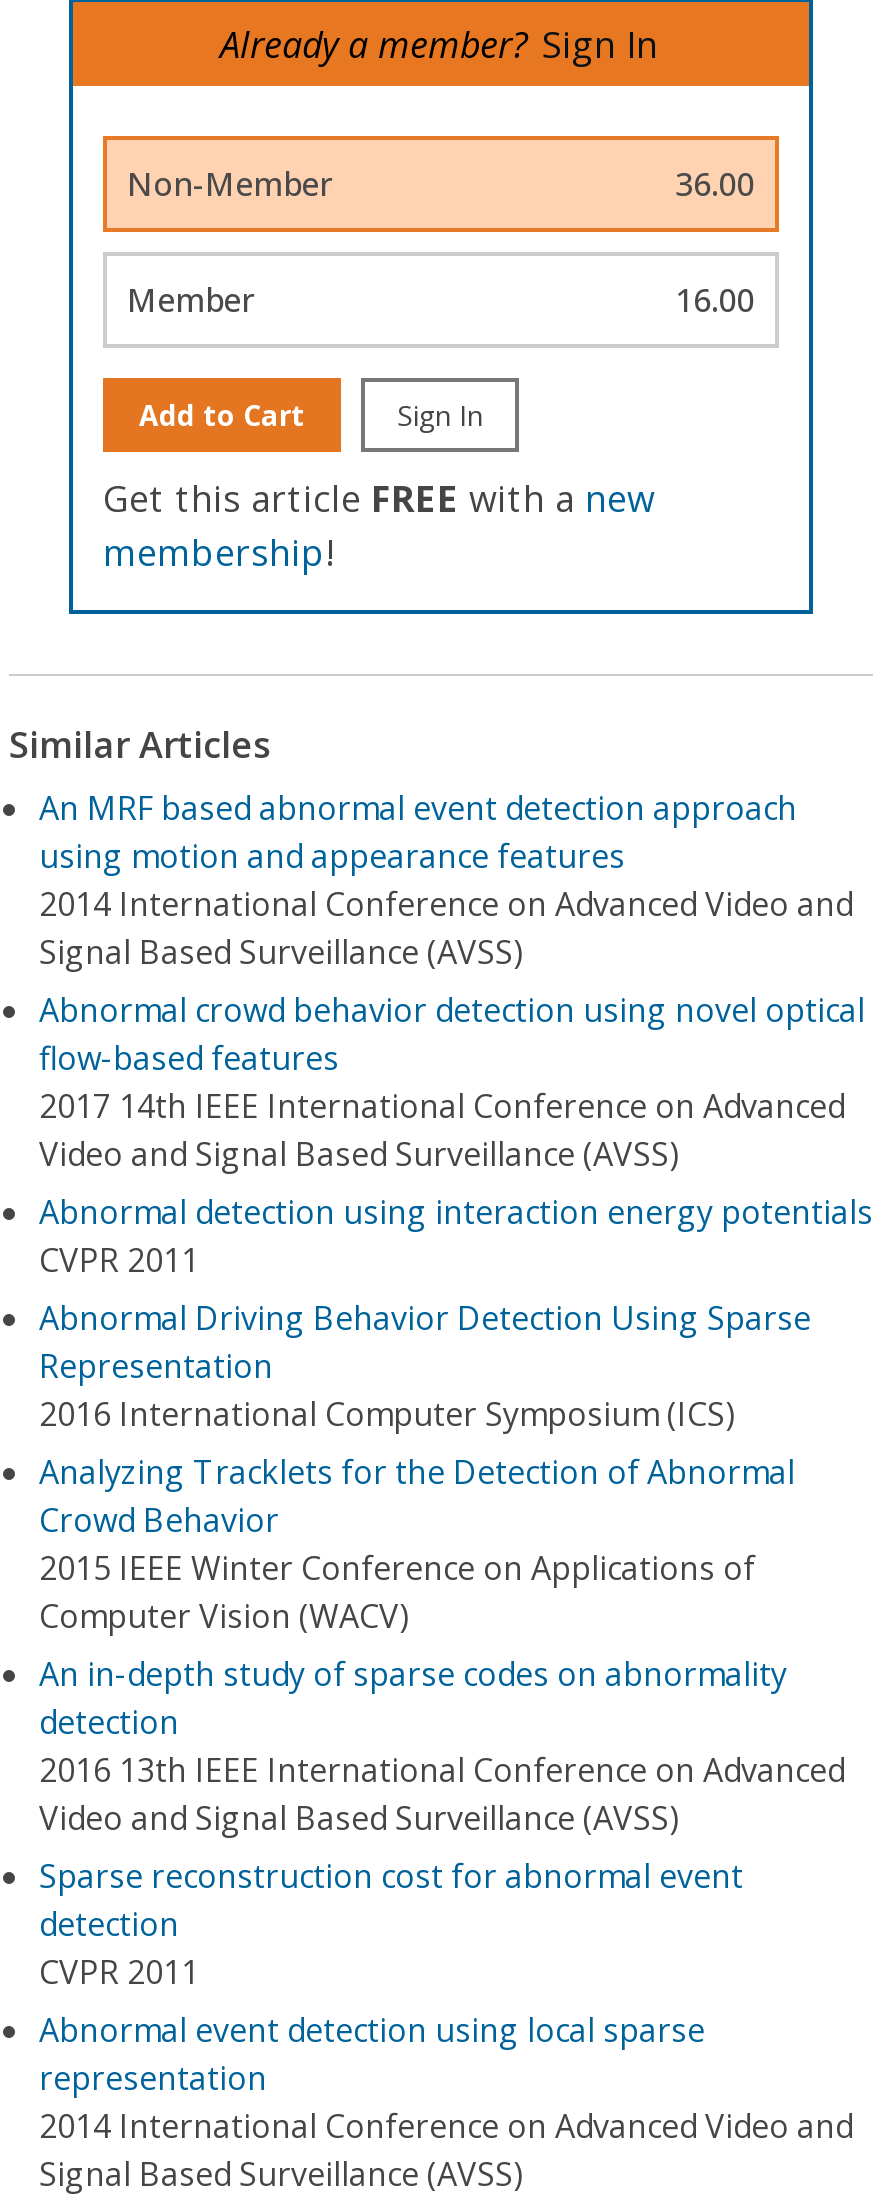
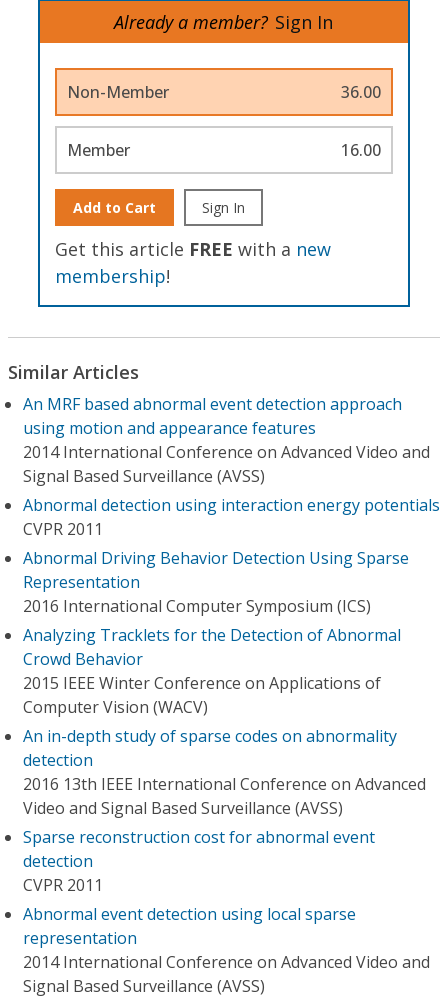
- Abnormal crowd behavior detection using novel optical
- flow-based features
- 2017 14th IEEE International Conference on Advanced
- Video and Signal Based Surveillance (AVSS)
